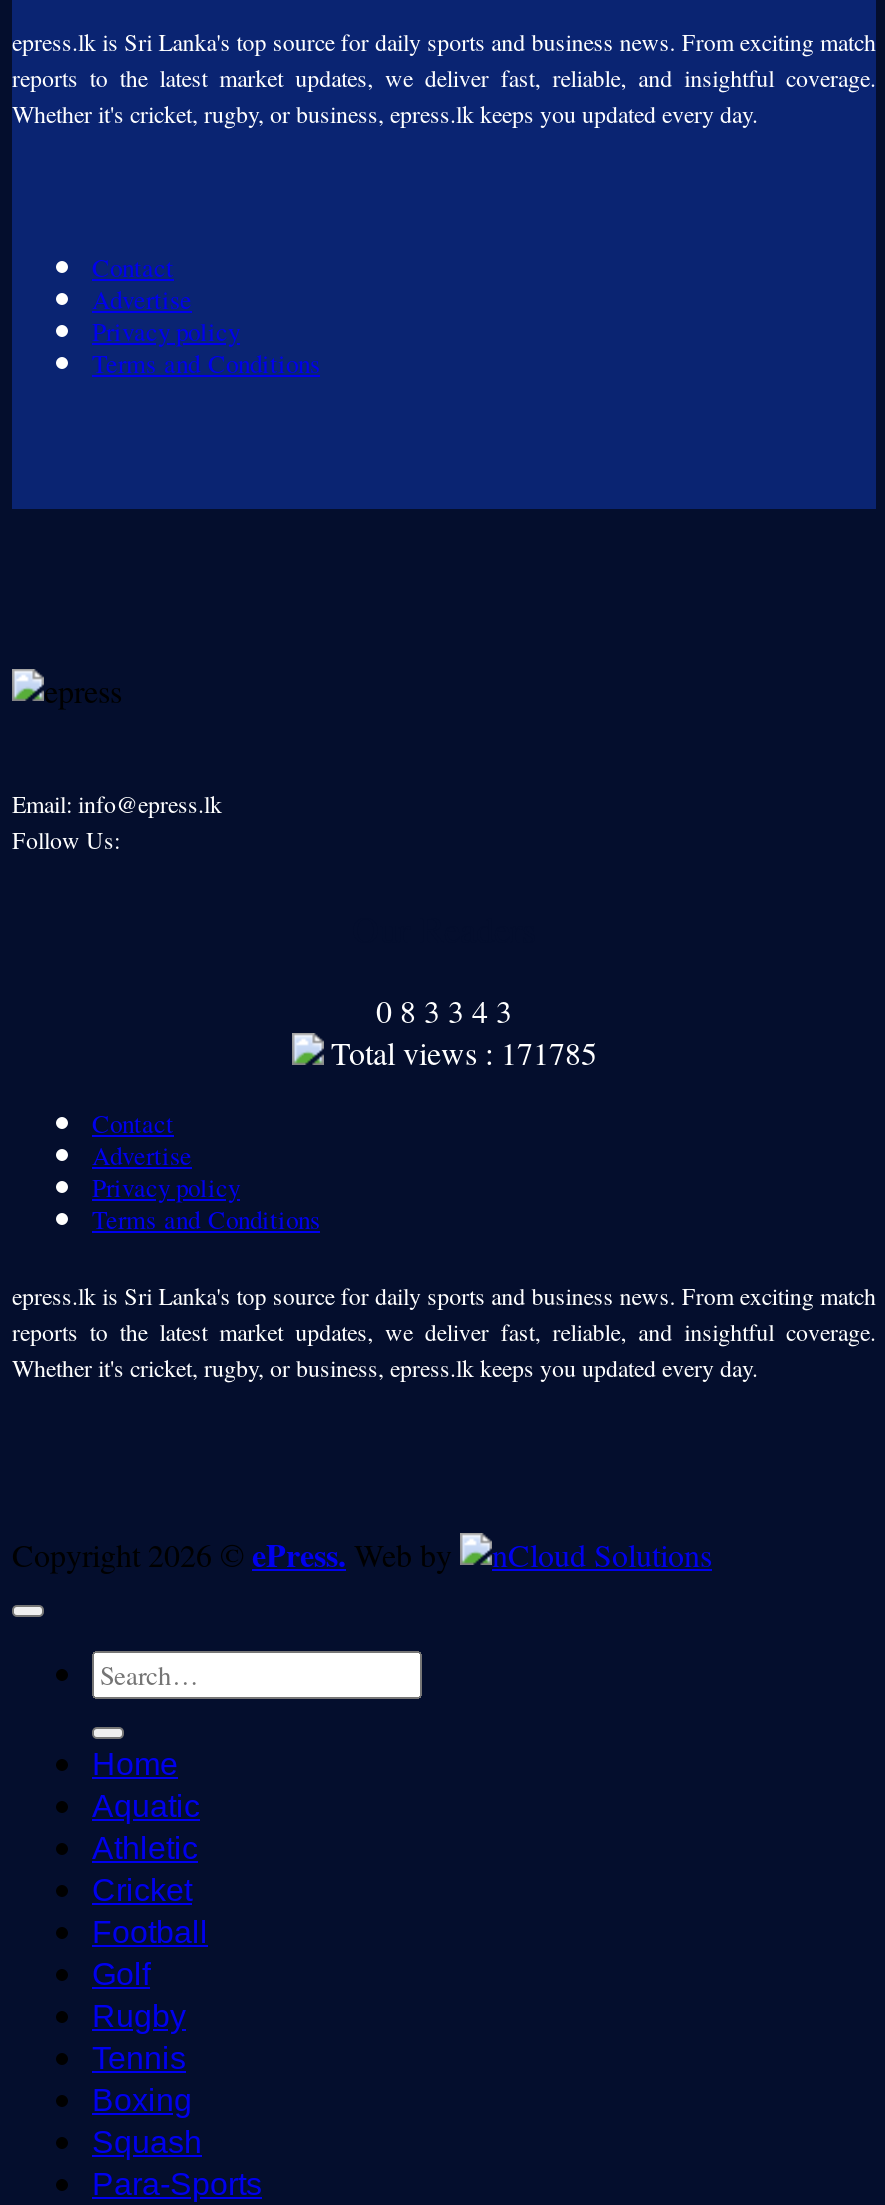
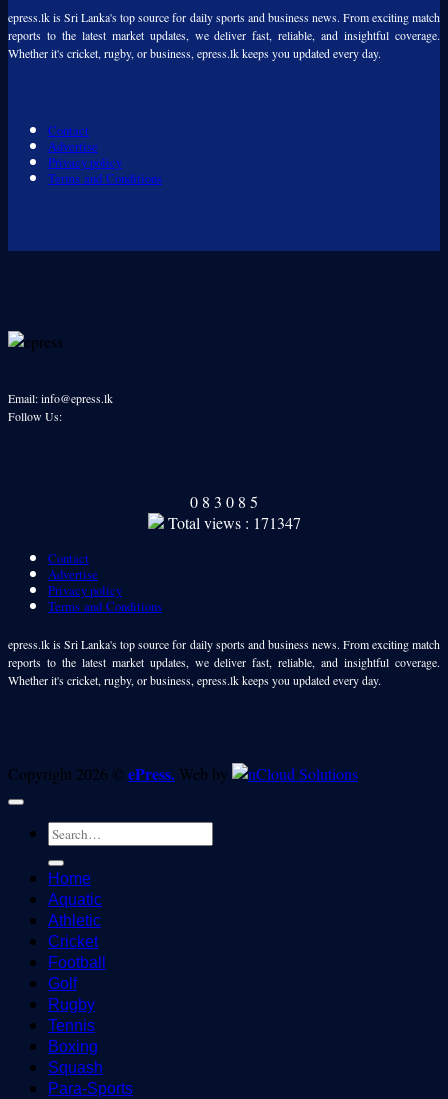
- 0 8 3 3 4 3
+ 0 8 3 0 8 5

- Total views : 171785
+ Total views : 171347
